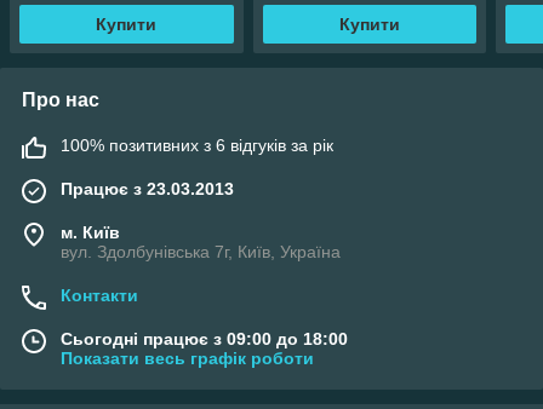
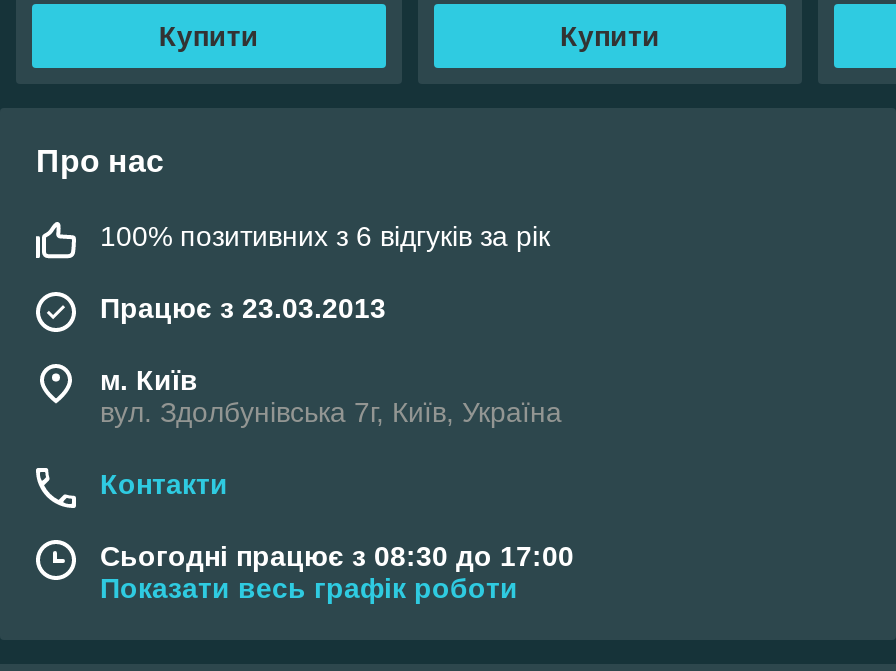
- Сьогодні працює з 09:00 до 18:00
+ Сьогодні працює з 08:30 до 17:00
